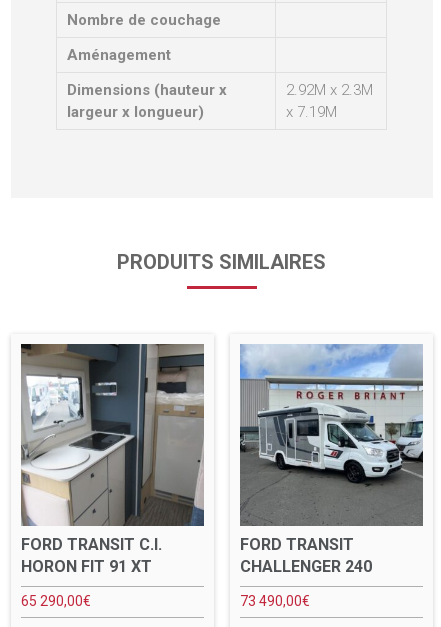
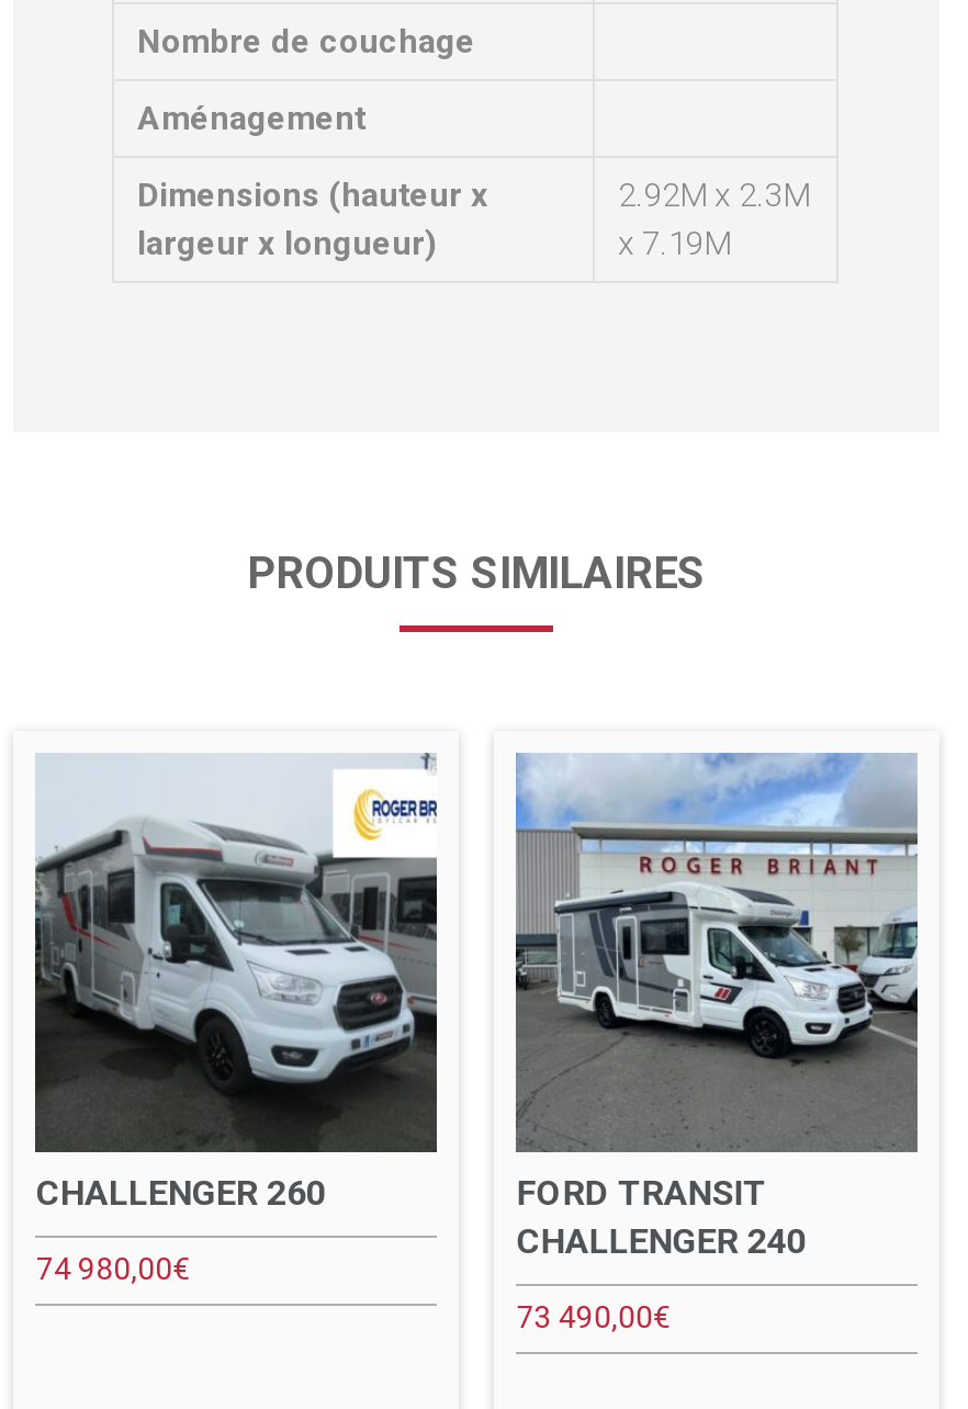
- [image]
- FORD TRANSIT C.I.
- HORON FIT 91 XT
+ [image]
+ CHALLENGER 260

- 65 290,00€
+ 74 980,00€
